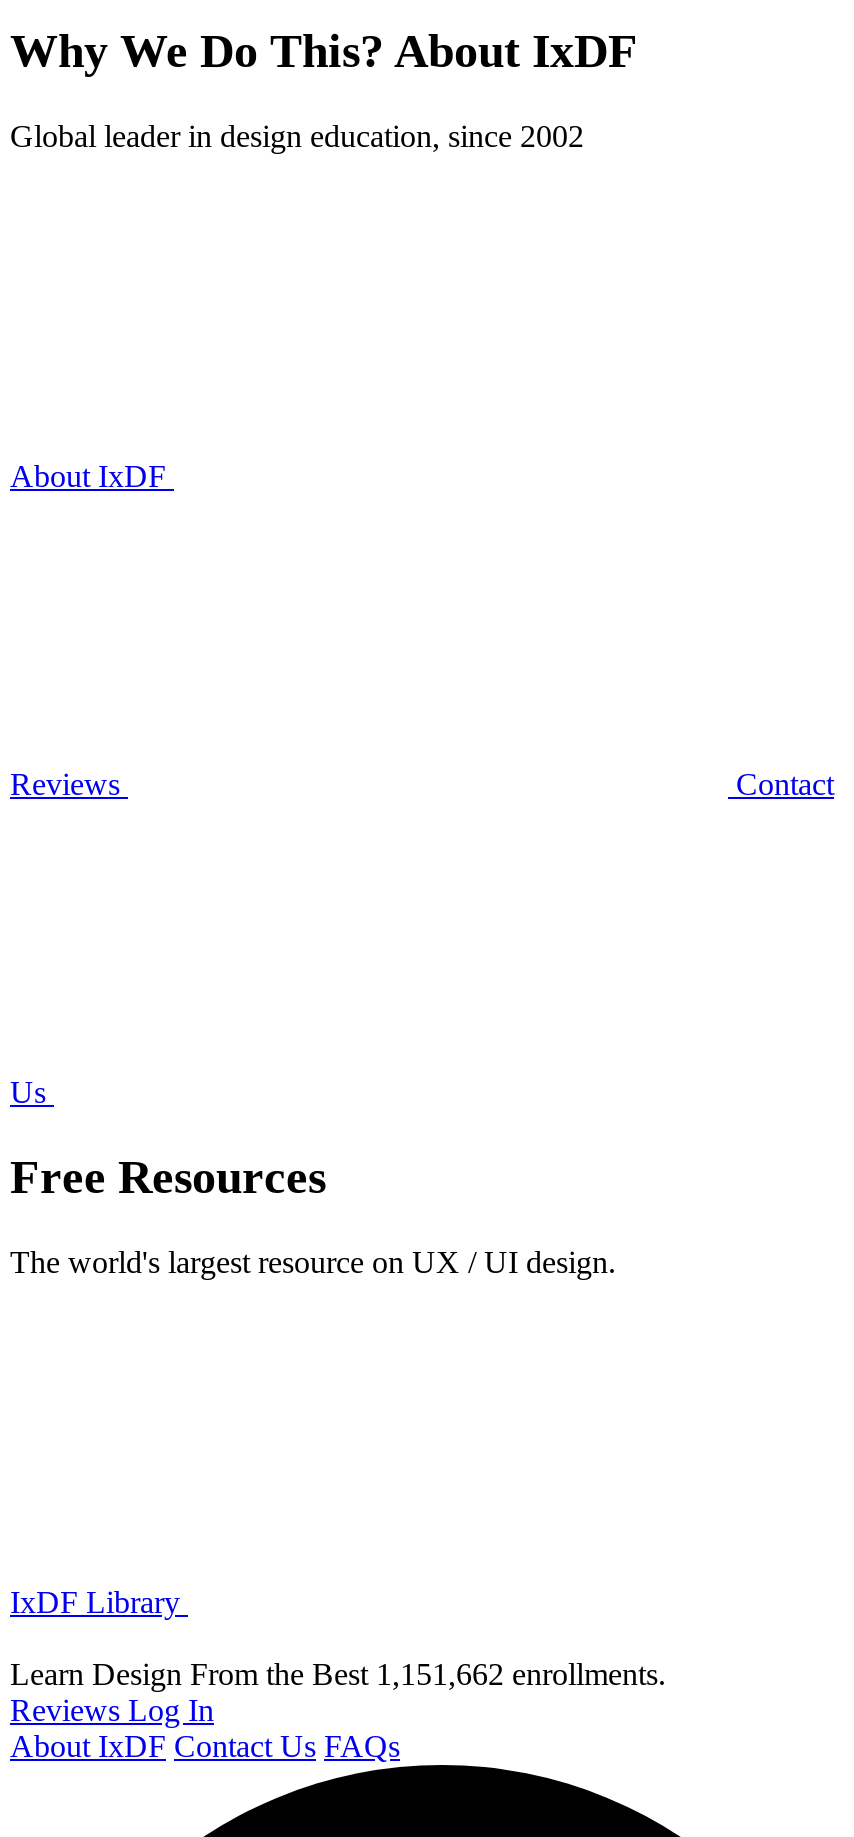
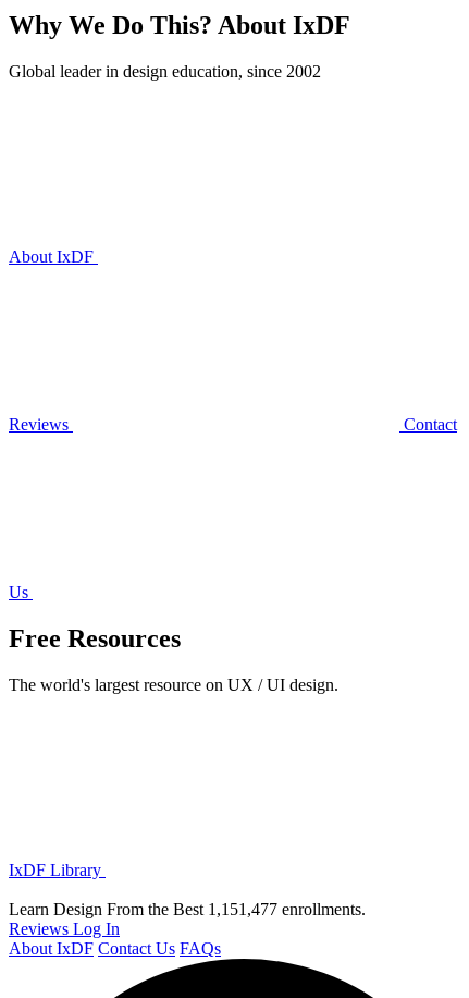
- Learn Design From the Best 1,151,662 enrollments.
+ Learn Design From the Best 1,151,477 enrollments.
